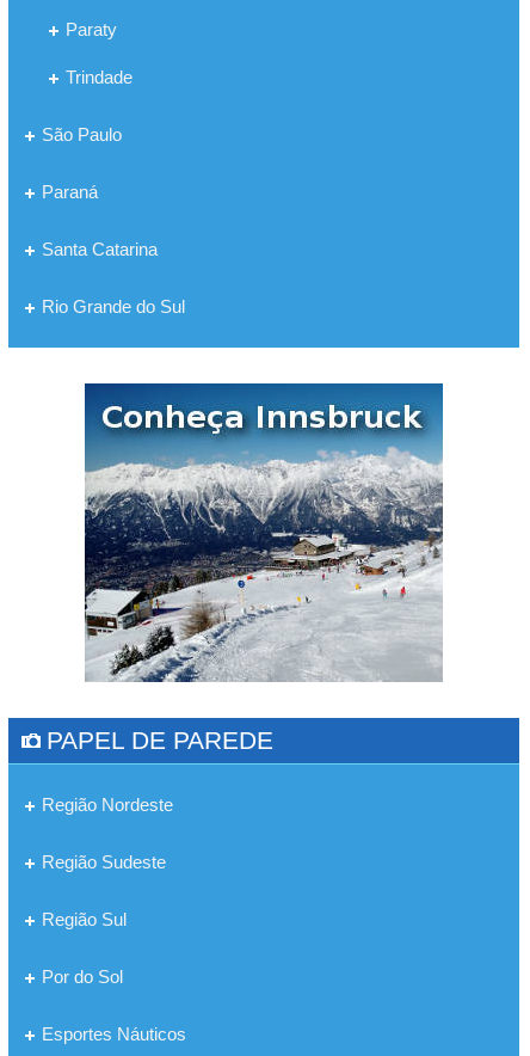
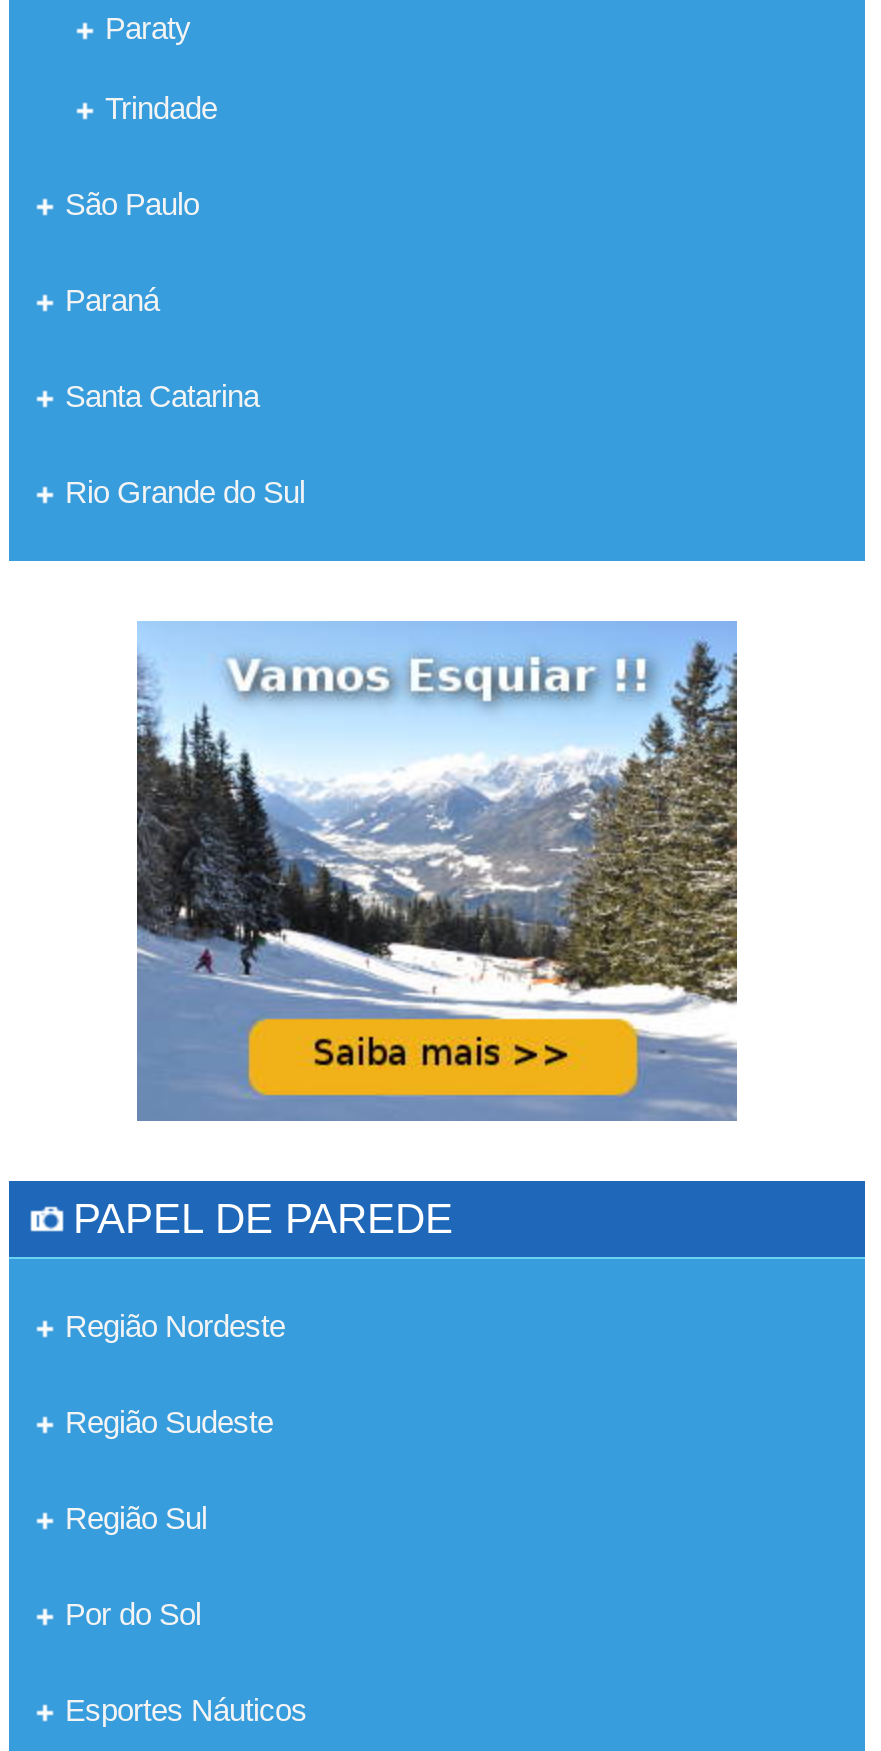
- [image]
+ [image]
